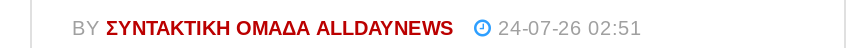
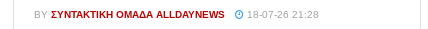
- BY ΣΥΝΤΑΚΤΙΚΉ ΟΜΆΔΑ ALLDAYNEWS 24-07-26 02:51
+ BY ΣΥΝΤΑΚΤΙΚΉ ΟΜΆΔΑ ALLDAYNEWS 18-07-26 21:28
